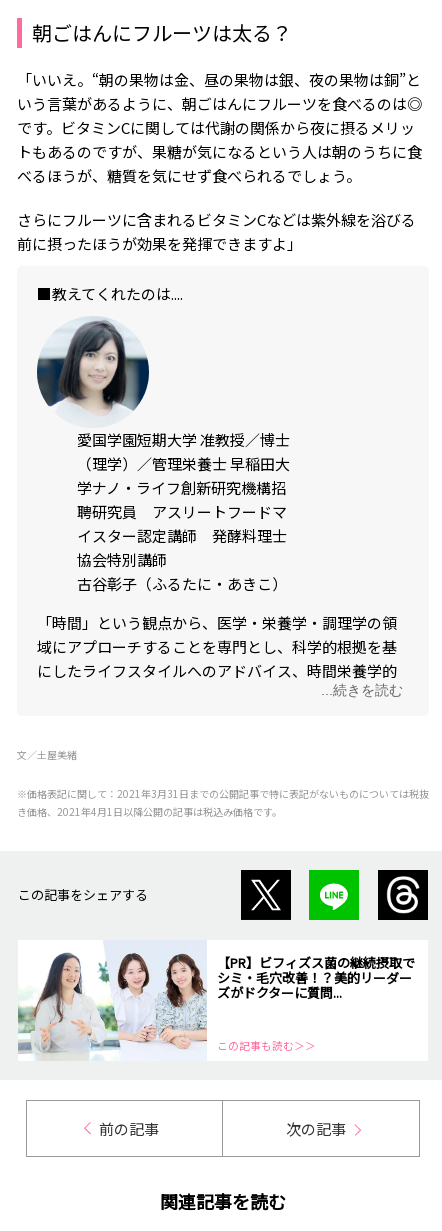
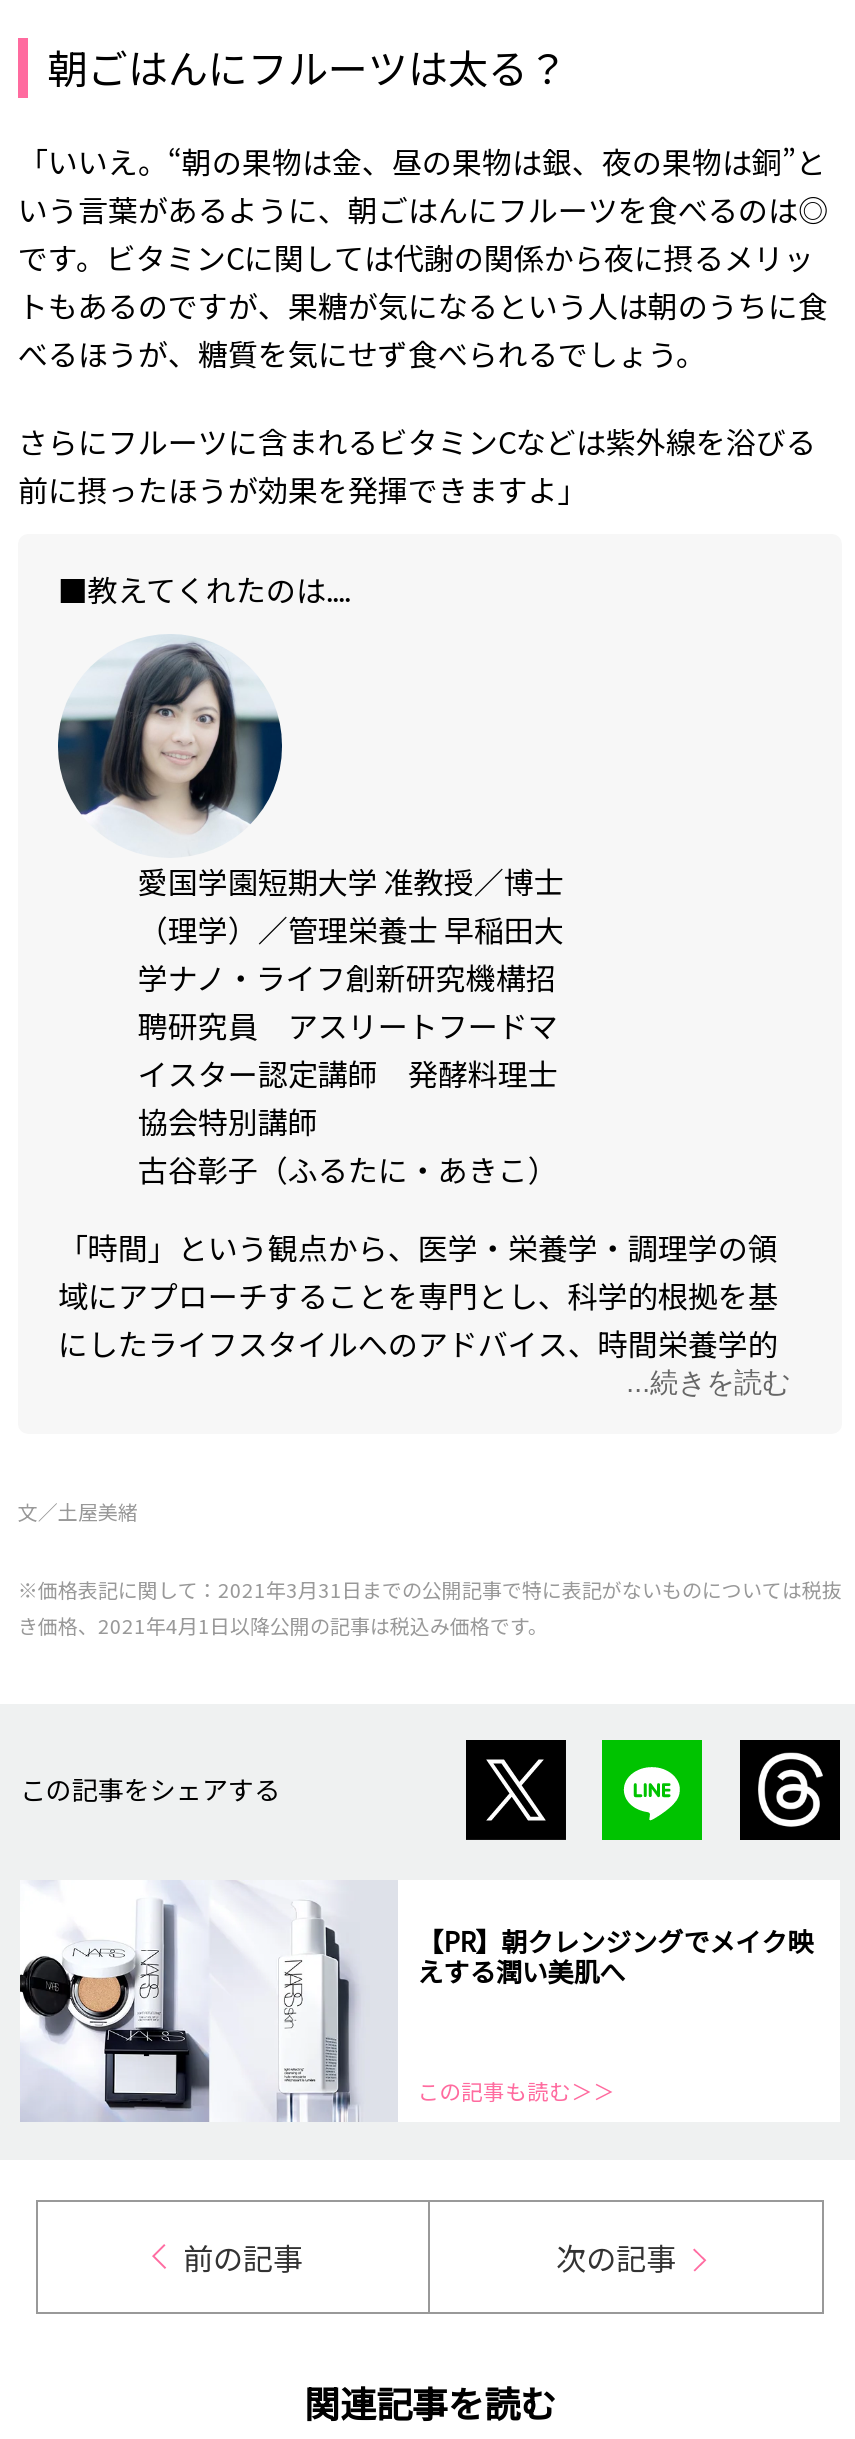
- [image]
- 【PR】ビフィズス菌の継続摂取で
- シミ・毛穴改善！？美的リーダー
- ズがドクターに質問...
+ [image]
+ 【PR】朝クレンジングでメイク映
+ えする潤い美肌へ
